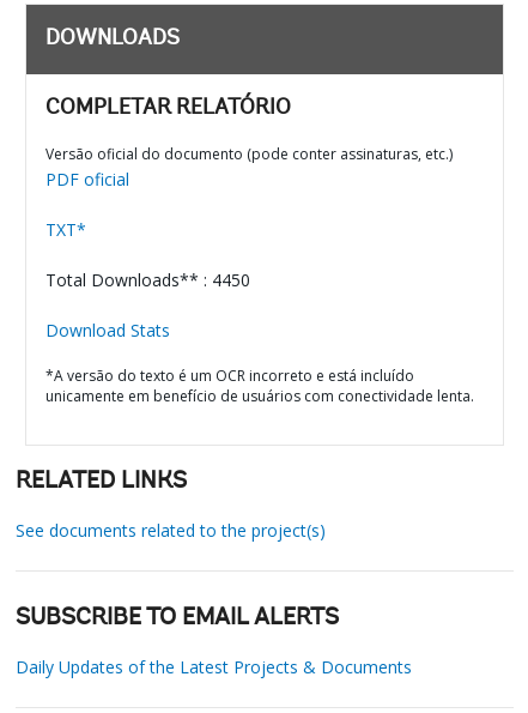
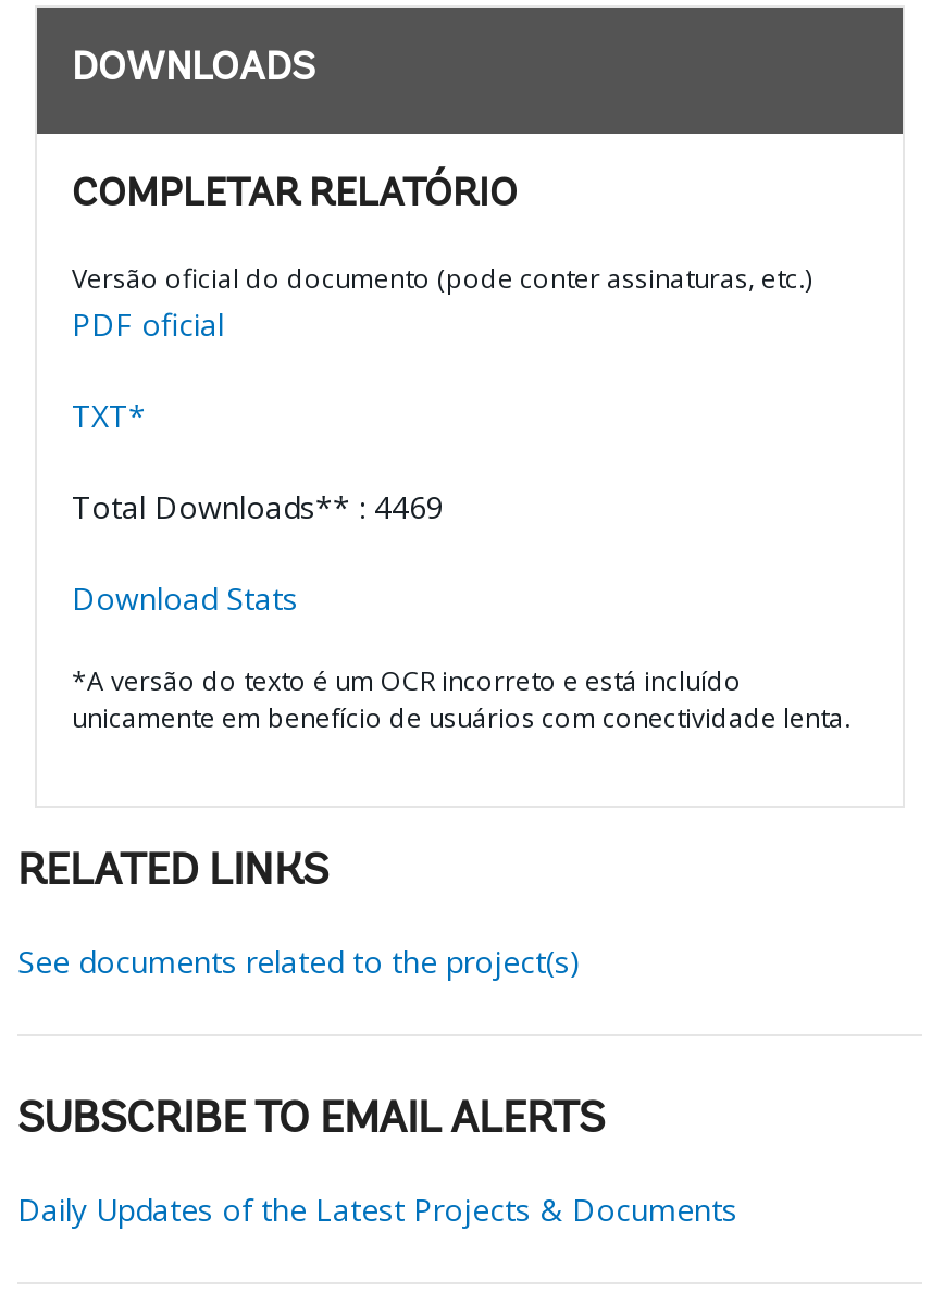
- Total Downloads** : 4450
+ Total Downloads** : 4469
